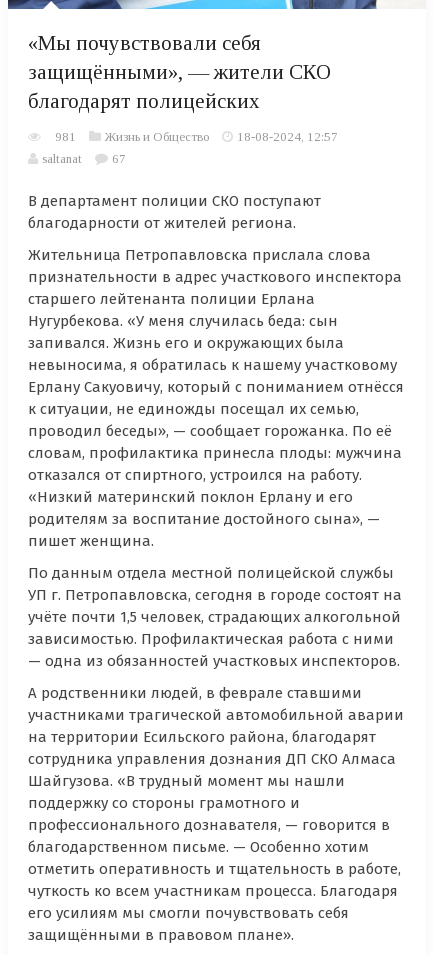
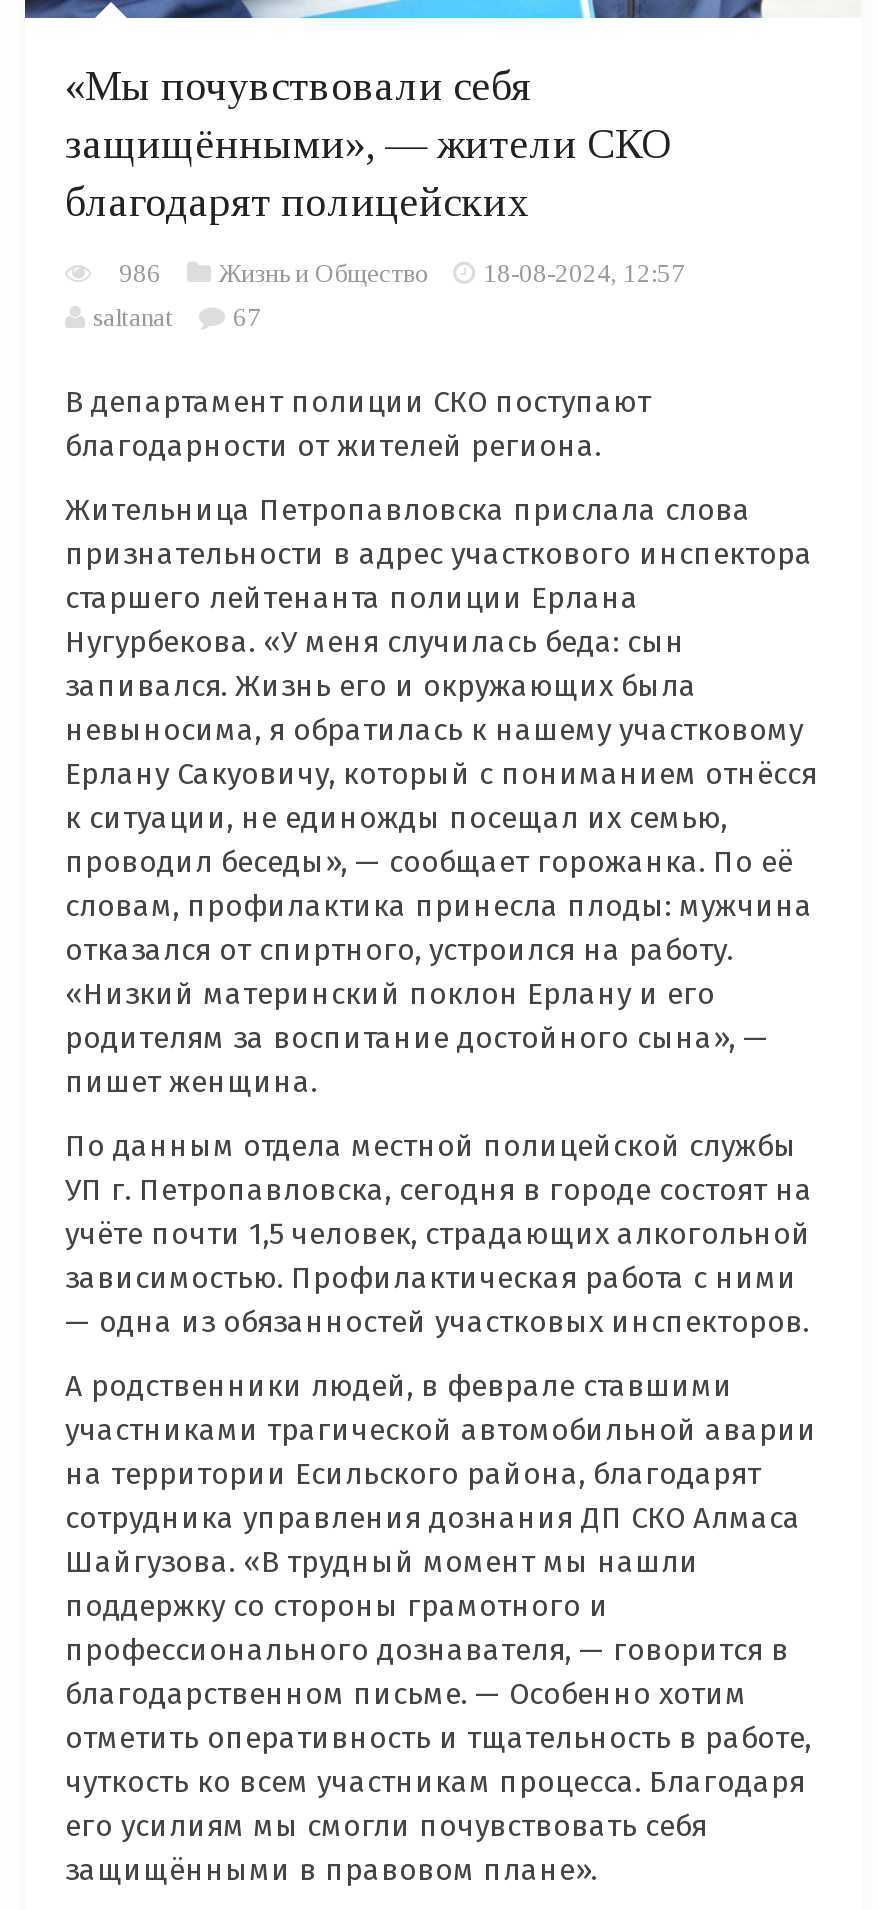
- 981 Жизнь и Общество 18-08-2024, 12:57
+ 986 Жизнь и Общество 18-08-2024, 12:57
